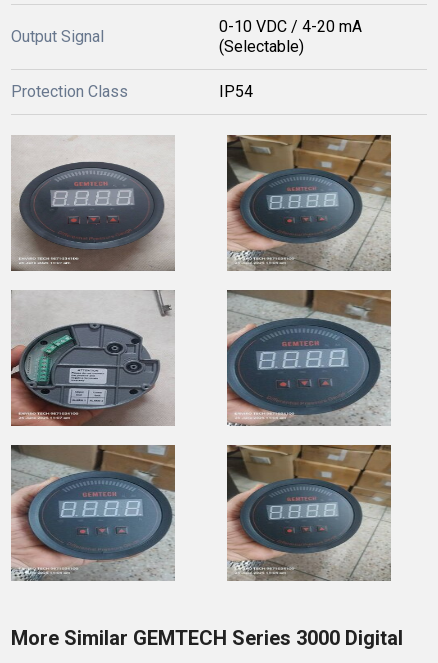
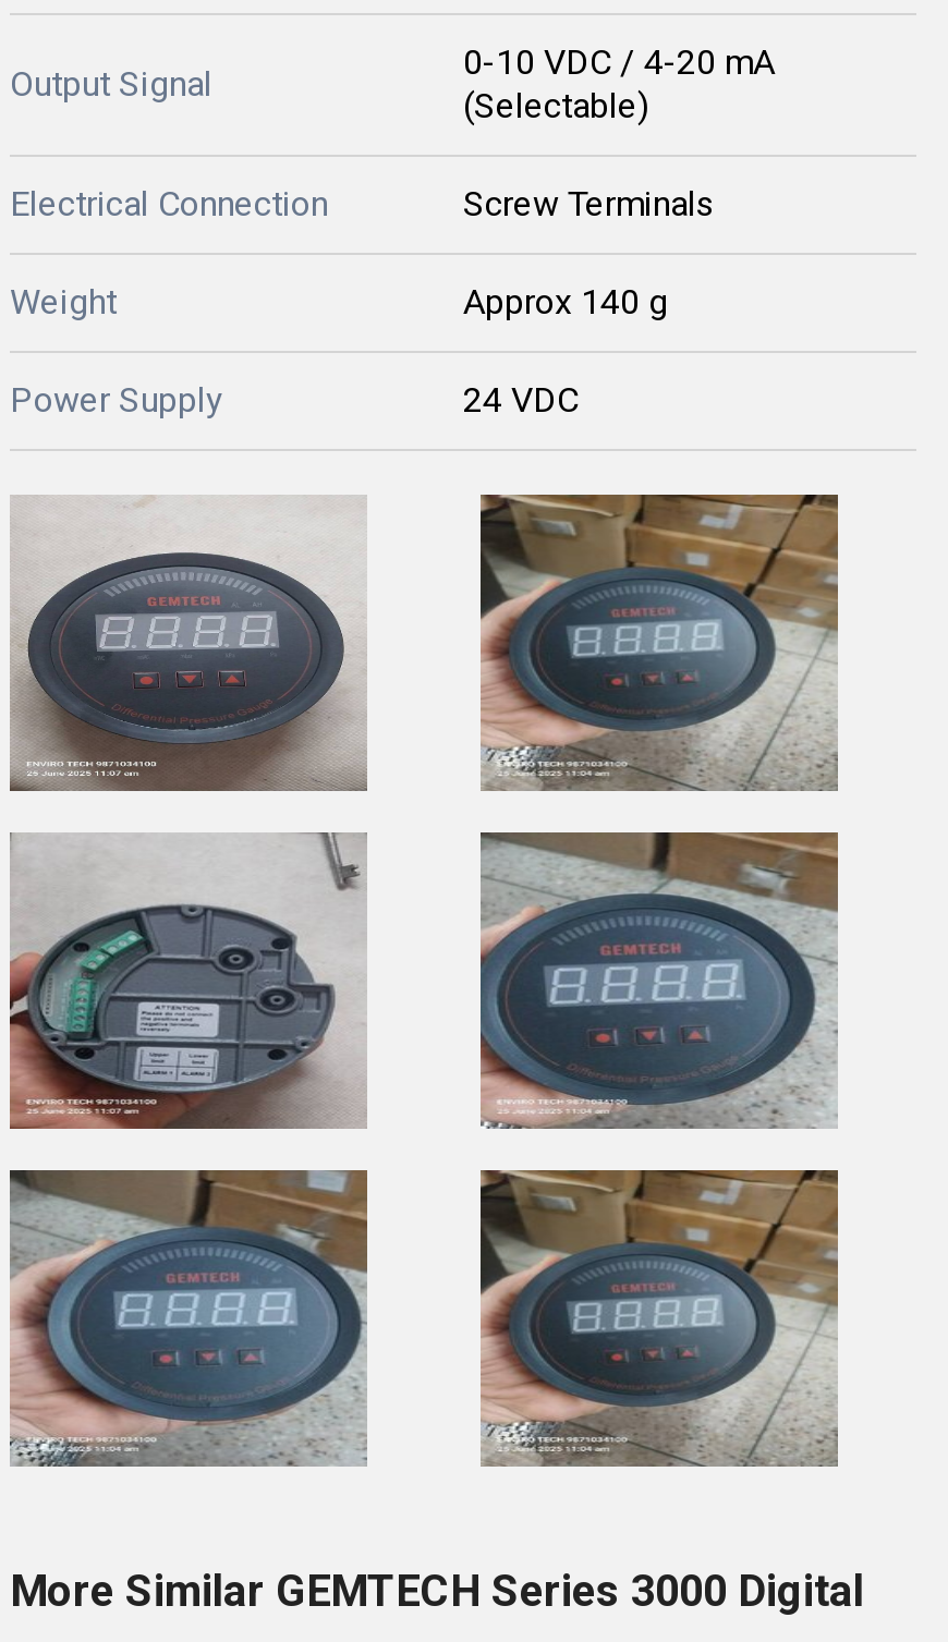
- Protection Class
- IP54
+ Electrical Connection
+ Screw Terminals
+ Weight
+ Approx 140 g
+ Power Supply
+ 24 VDC
